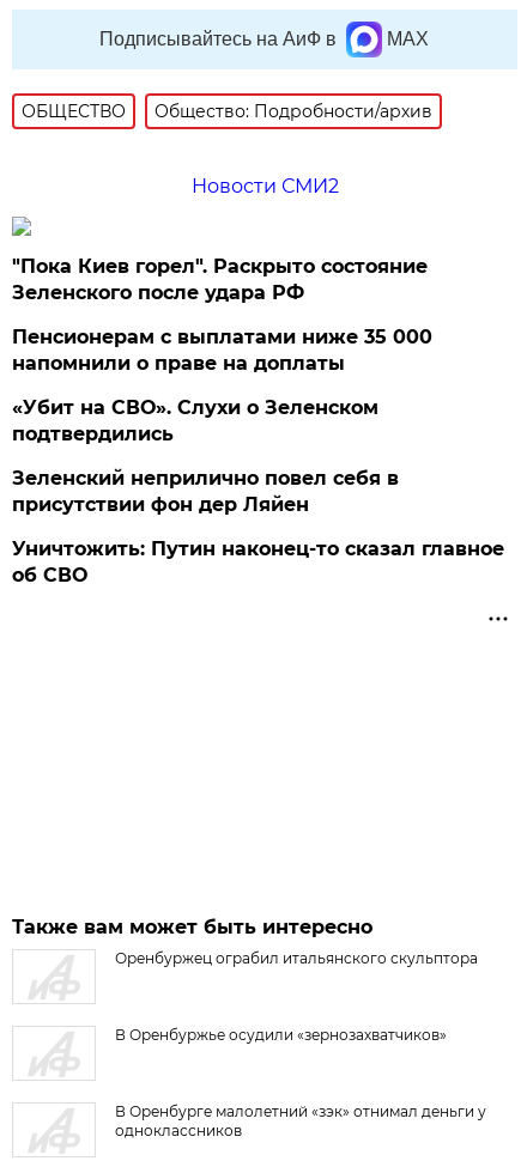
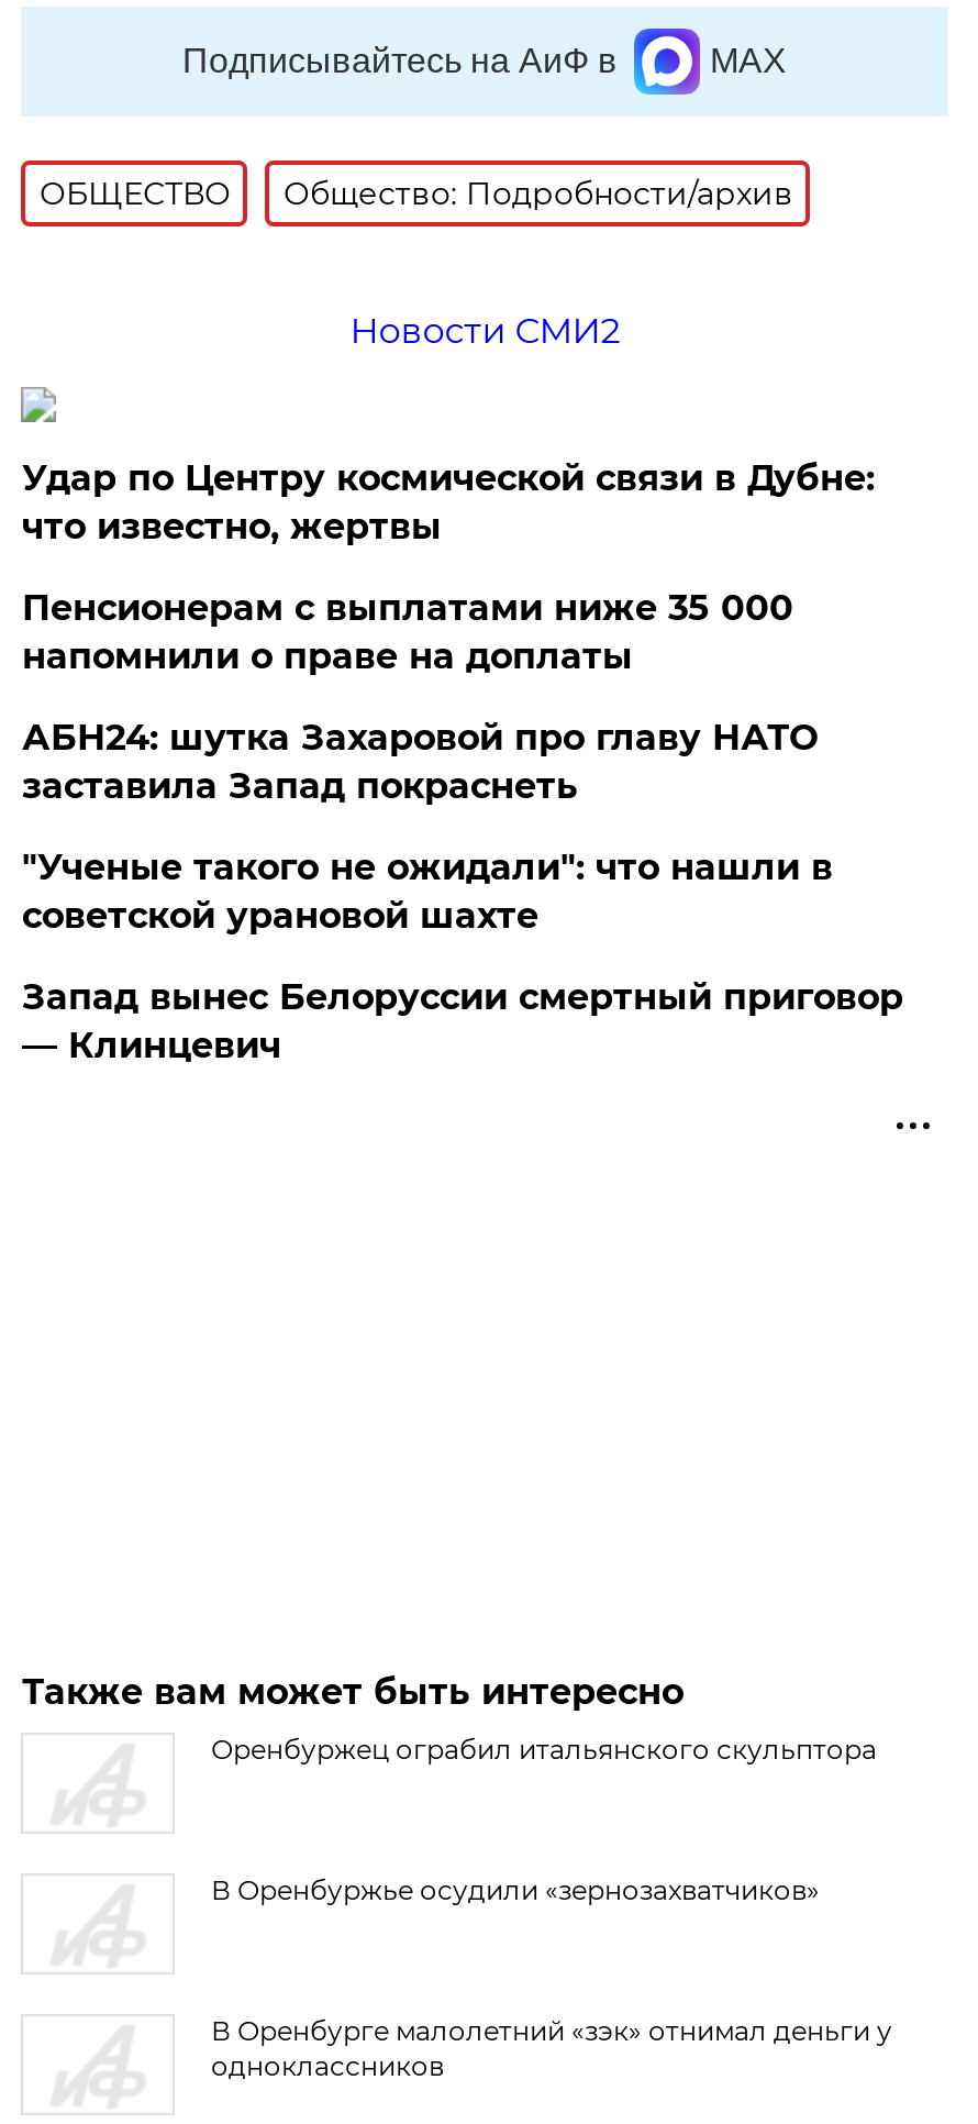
- "Пока Киев горел". Раскрыто состояние
- Зеленского после удара РФ
+ Удар по Центру космической связи в Дубне:
+ что известно, жертвы

- «Убит на СВО». Слухи о Зеленском
- подтвердились
+ АБН24: шутка Захаровой про главу НАТО
+ заставила Запад покраснеть

- Зеленский неприлично повел cебя в
- присутствии фон дер Ляйен
+ "Ученые такого не ожидали": что нашли в
+ советской урановой шахте

- Уничтожить: Путин наконец-то сказал главное
- об СВО
+ Запад вынес Белоруссии смертный приговор
+ — Клинцевич
